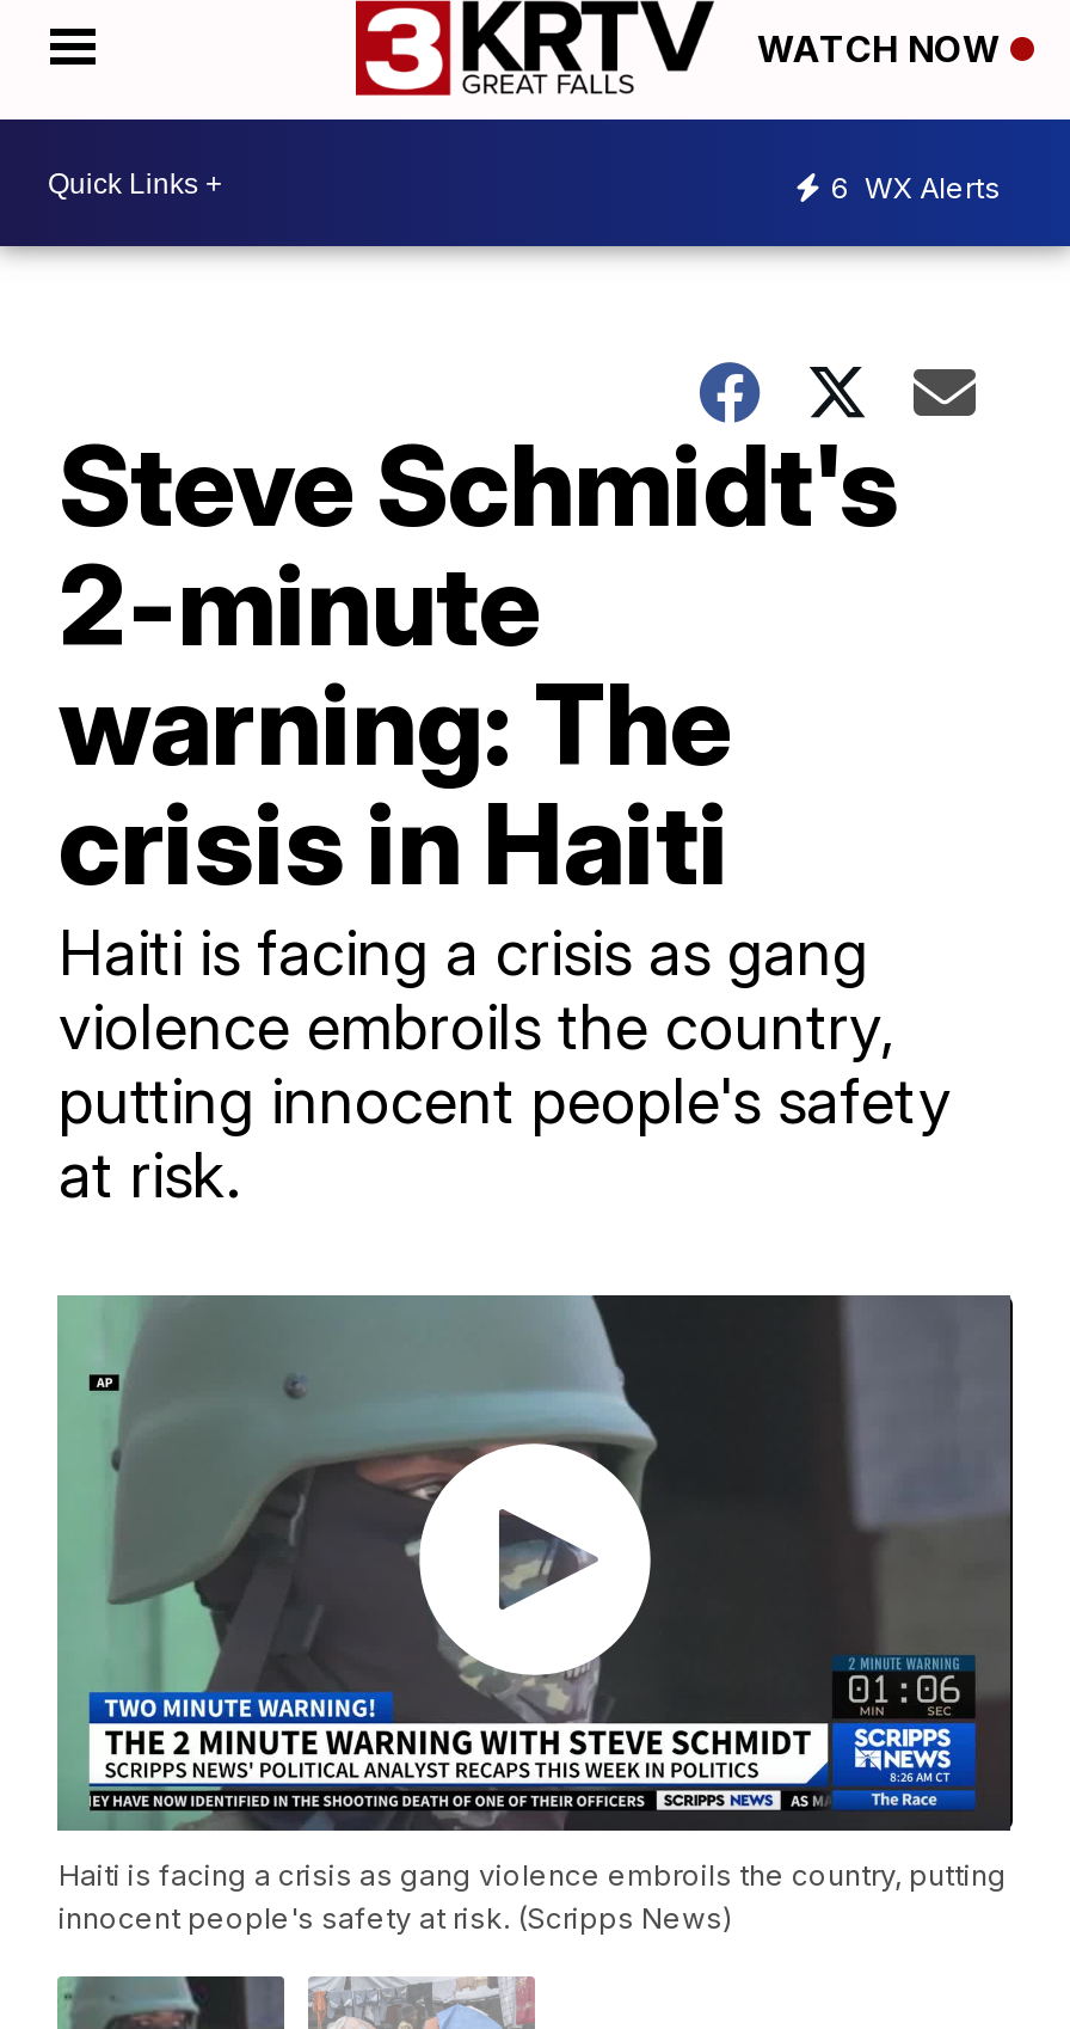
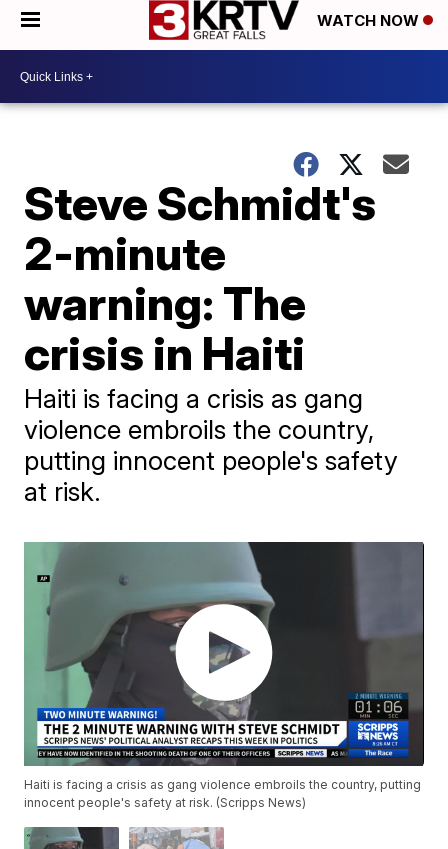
- 6 WX Alerts
